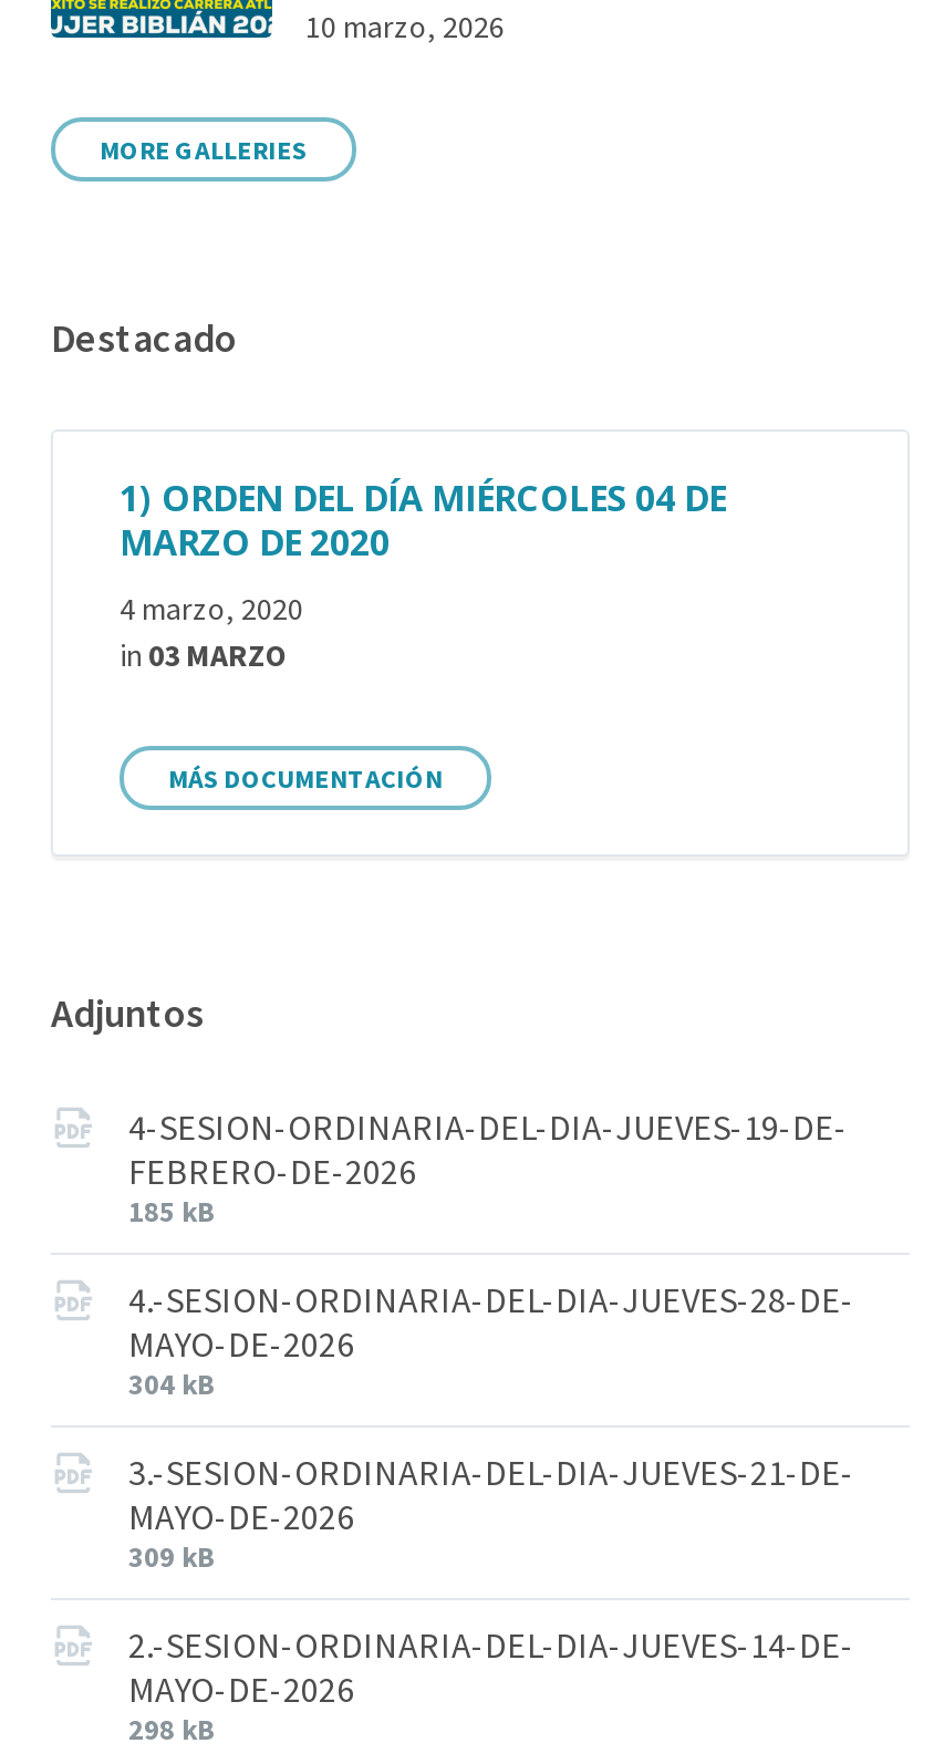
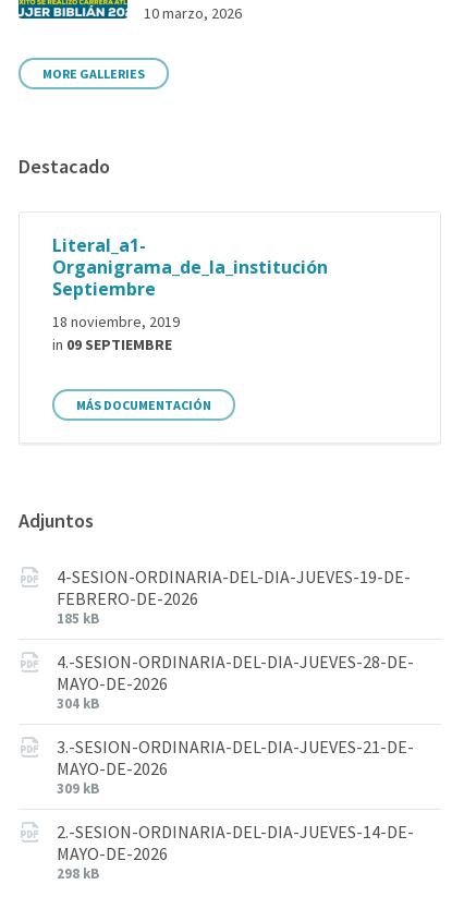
- 1) ORDEN DEL DÍA MIÉRCOLES 04 DE
- MARZO DE 2020
+ Literal_a1-
+ Organigrama_de_la_institución
+ Septiembre

- 4 marzo, 2020
- in 03 MARZO
+ 18 noviembre, 2019
+ in 09 SEPTIEMBRE
